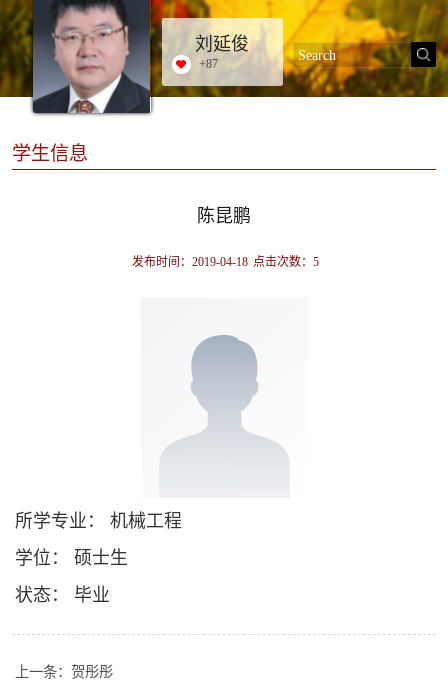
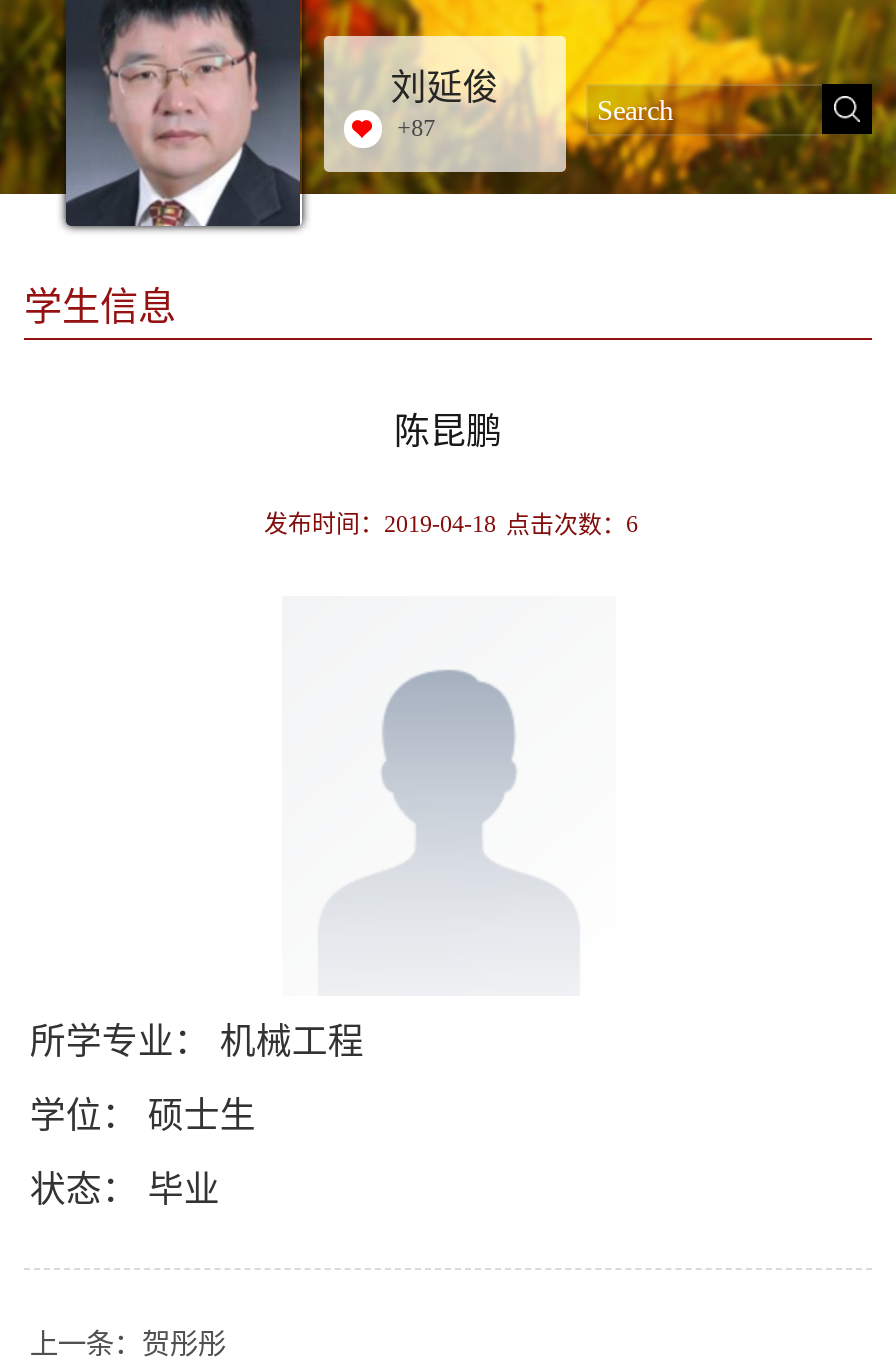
- 发布时间：2019-04-18 点击次数：5
+ 发布时间：2019-04-18 点击次数：6
